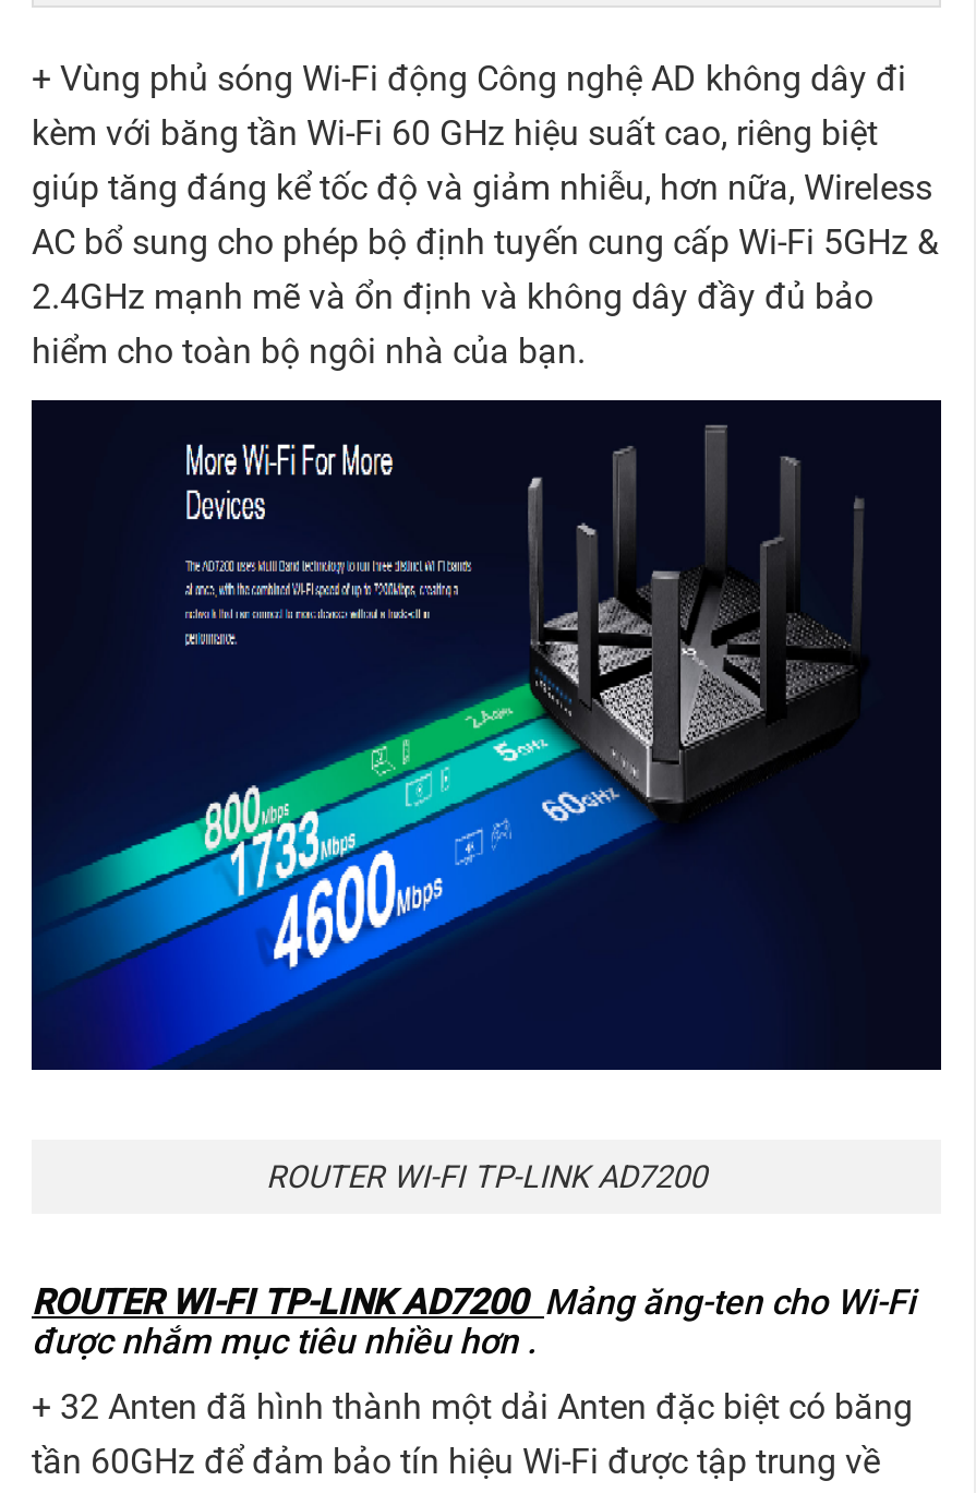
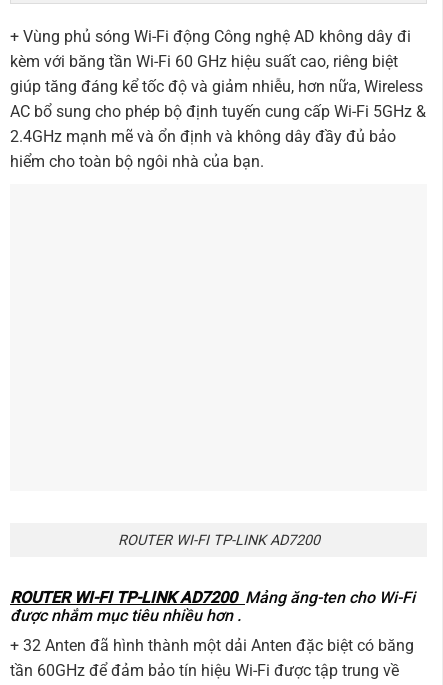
- [image]
